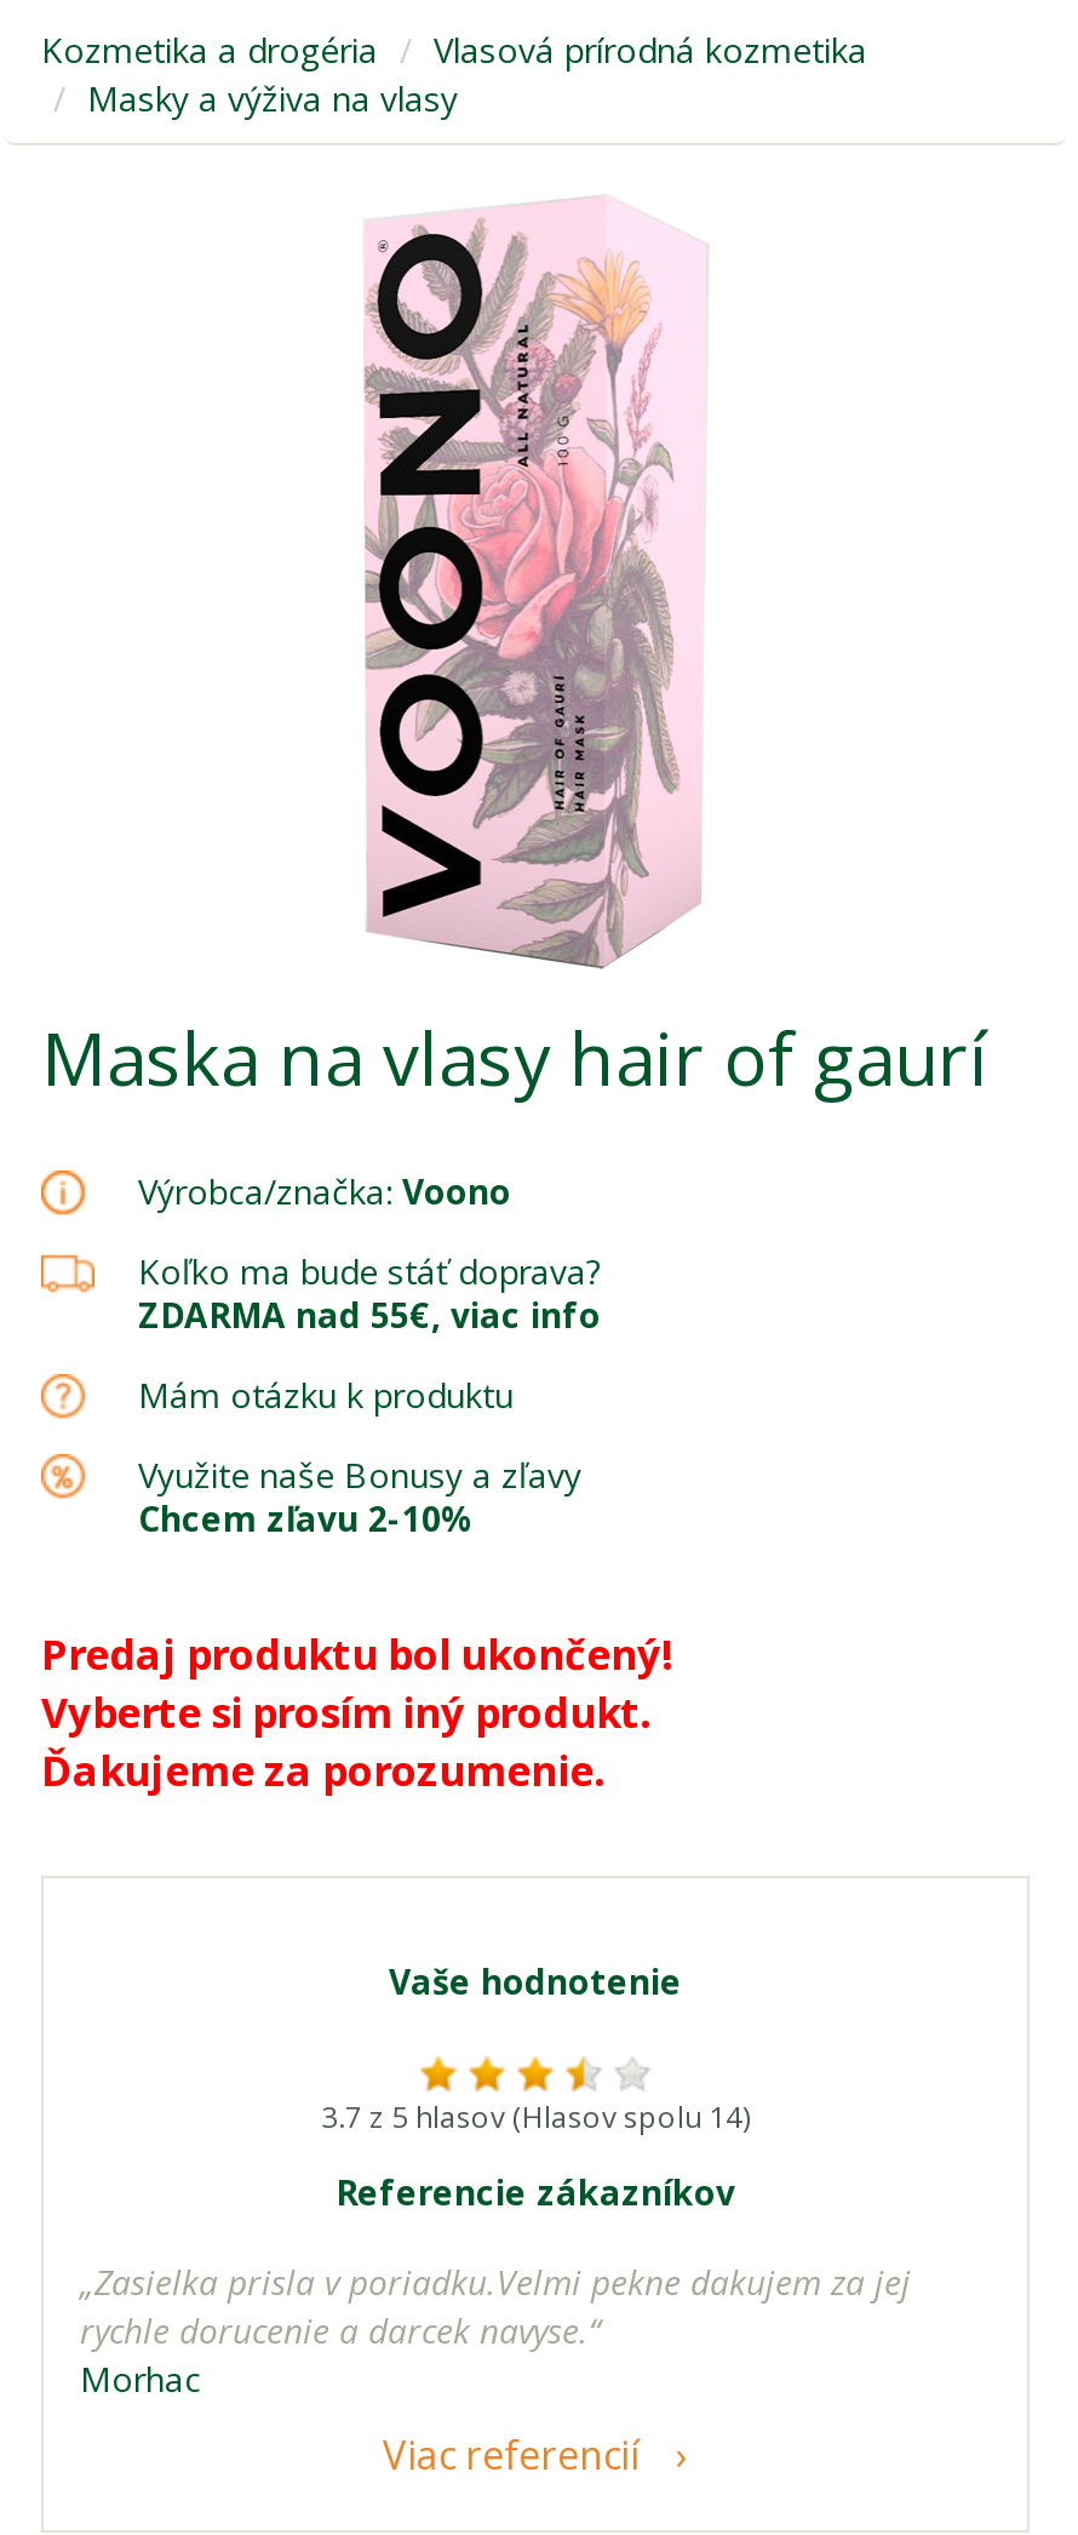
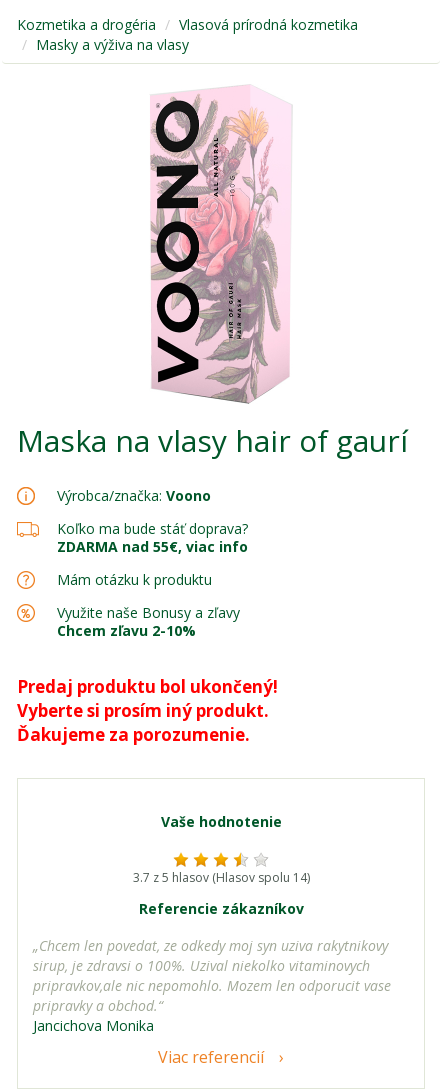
- „Zasielka prisla v poriadku.Velmi pekne dakujem za jej
- rychle dorucenie a darcek navyse.“
- Morhac
+ „Chcem len povedat, ze odkedy moj syn uziva rakytnikovy
+ sirup, je zdravsi o 100%. Uzival niekolko vitaminovych
+ pripravkov,ale nic nepomohlo. Mozem len odporucit vase
+ pripravky a obchod.“
+ Jancichova Monika
